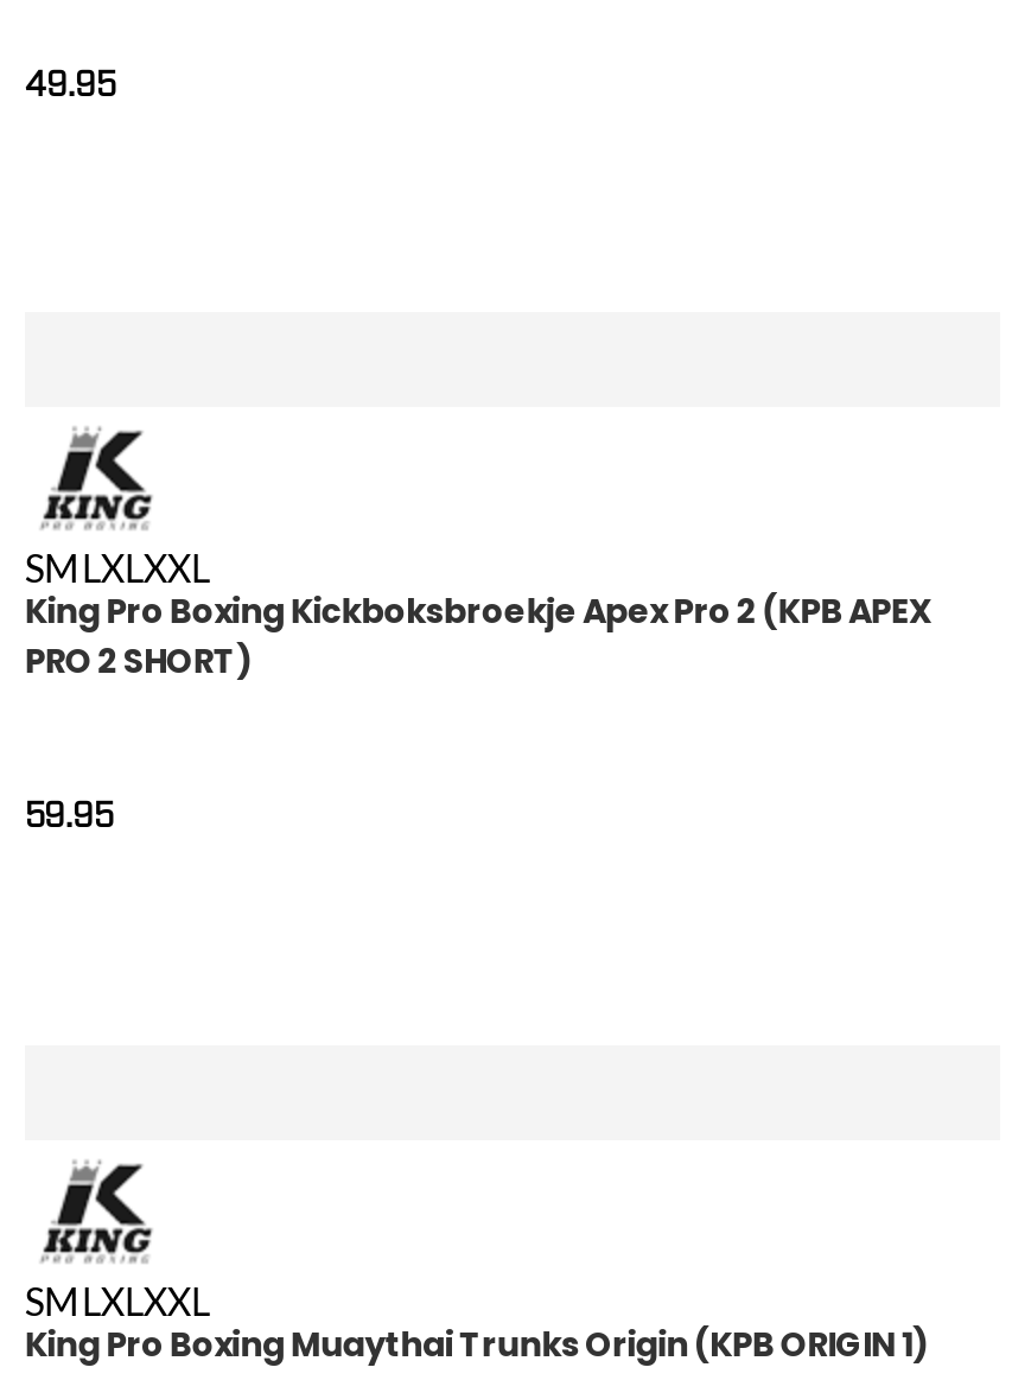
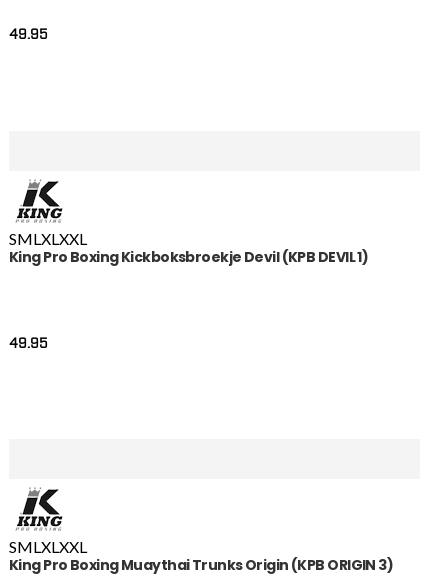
- King Pro Boxing Kickboksbroekje Apex Pro 2 (KPB APEX
- PRO 2 SHORT)
+ King Pro Boxing Kickboksbroekje Devil (KPB DEVIL 1)

- 59.95
+ 49.95

- King Pro Boxing Muaythai Trunks Origin (KPB ORIGIN 1)
+ King Pro Boxing Muaythai Trunks Origin (KPB ORIGIN 3)
